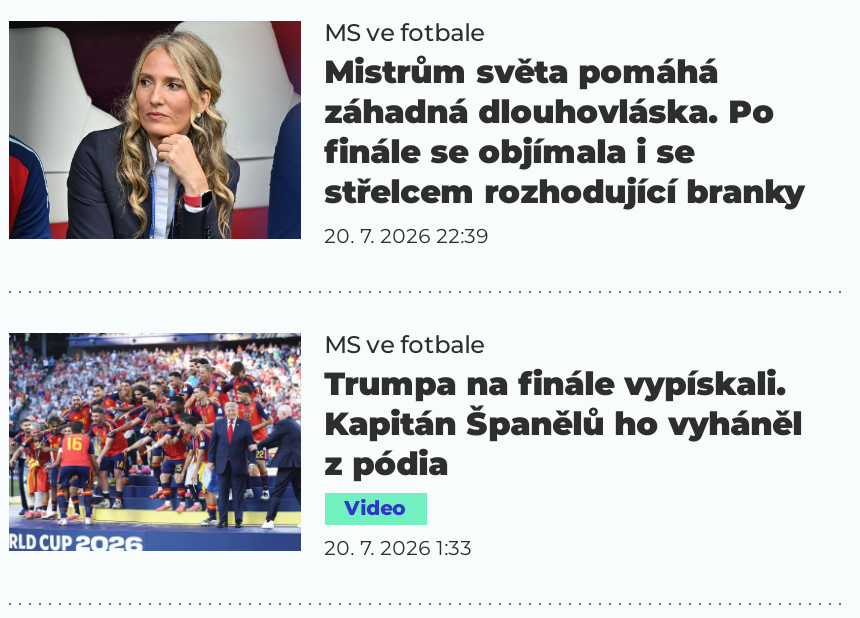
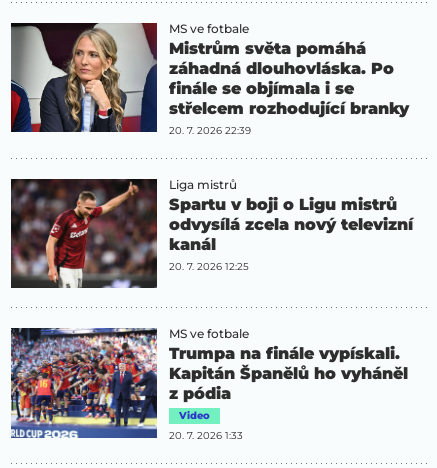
+ [image]
+ Liga mistrů
+ Spartu v boji o Ligu mistrů
+ odvysílá zcela nový televizní
+ kanál
+ 20. 7. 2026 12:25
